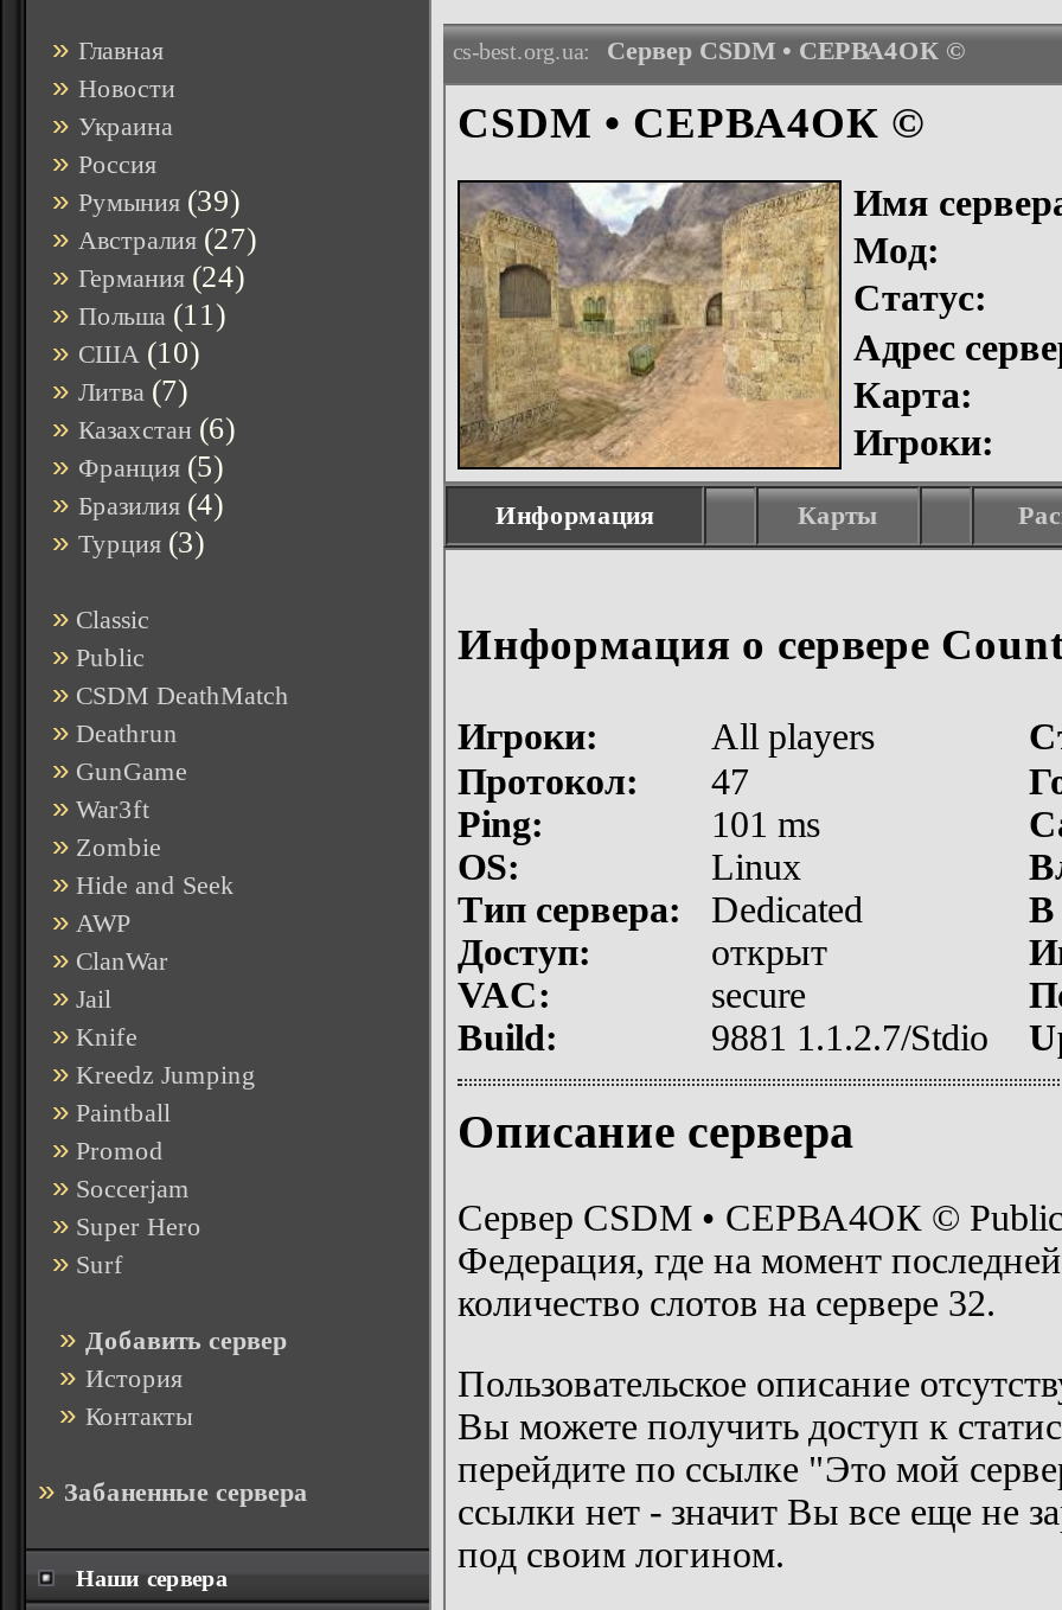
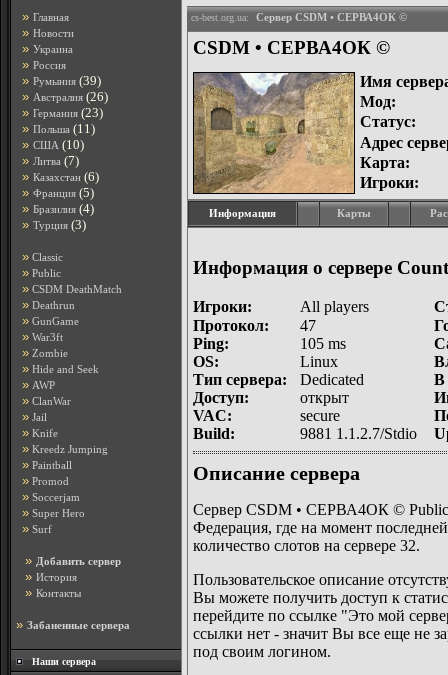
- » Австралия (27)
+ » Австралия (26)

- » Германия (24)
+ » Германия (23)

- 101 ms
+ 105 ms
